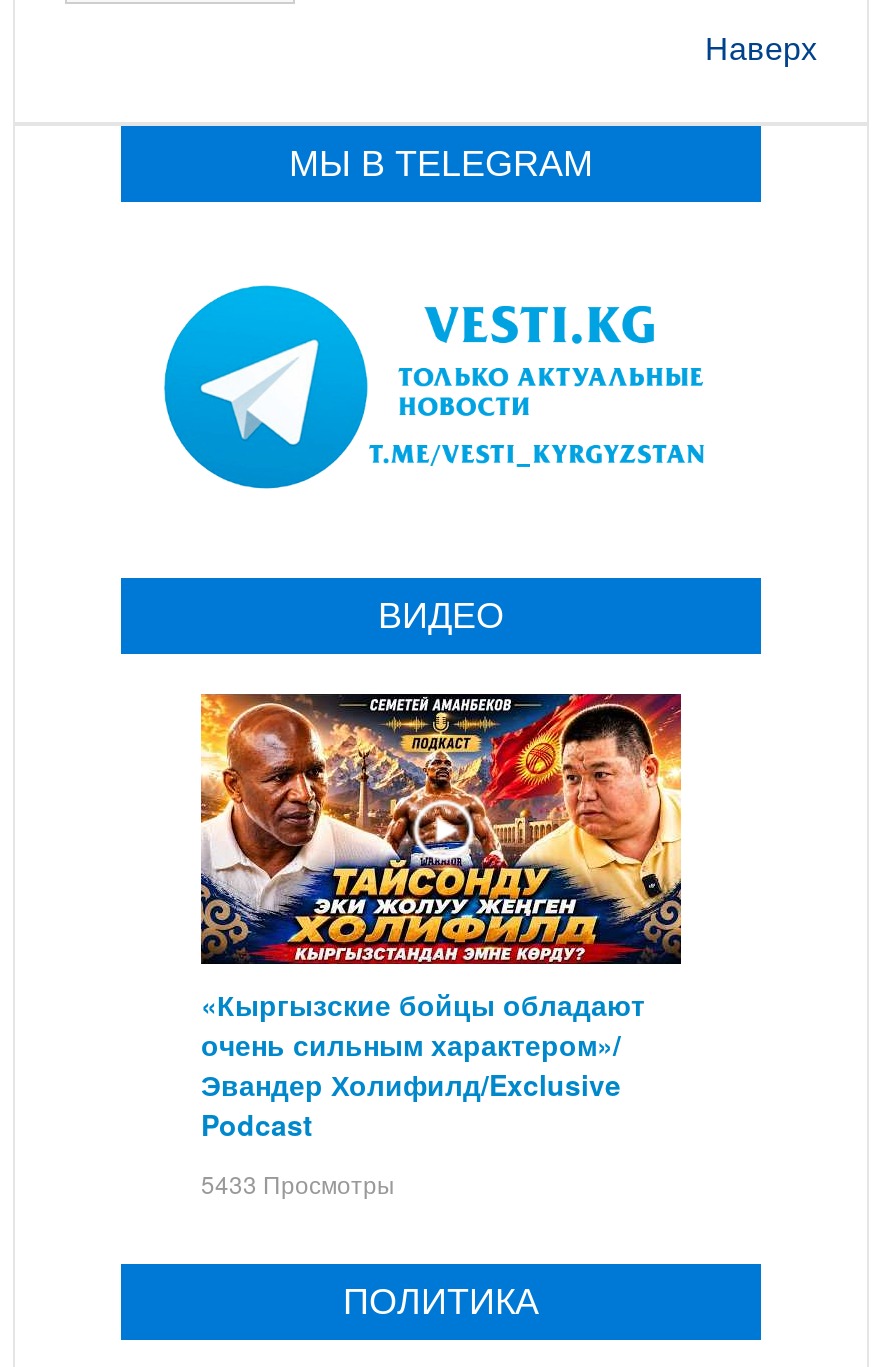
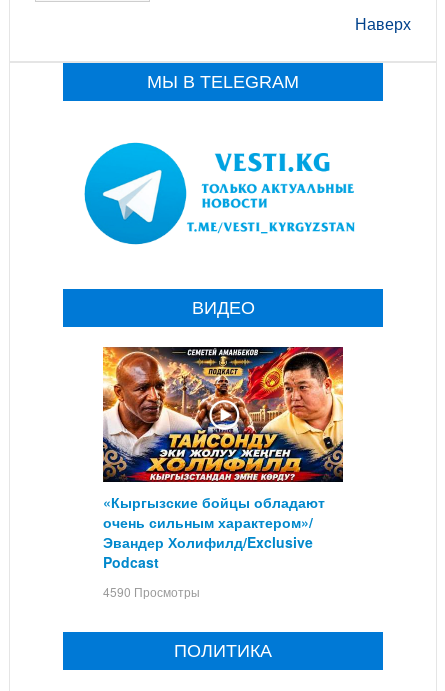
- 5433 Просмотры
+ 4590 Просмотры
